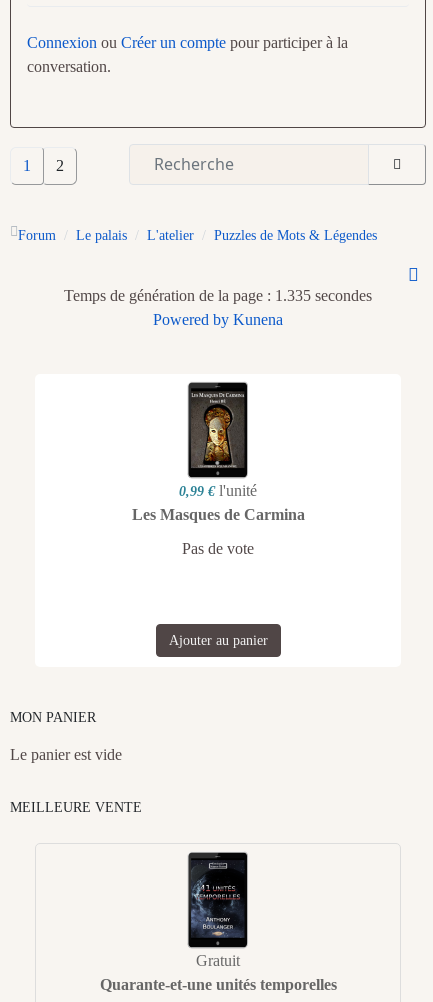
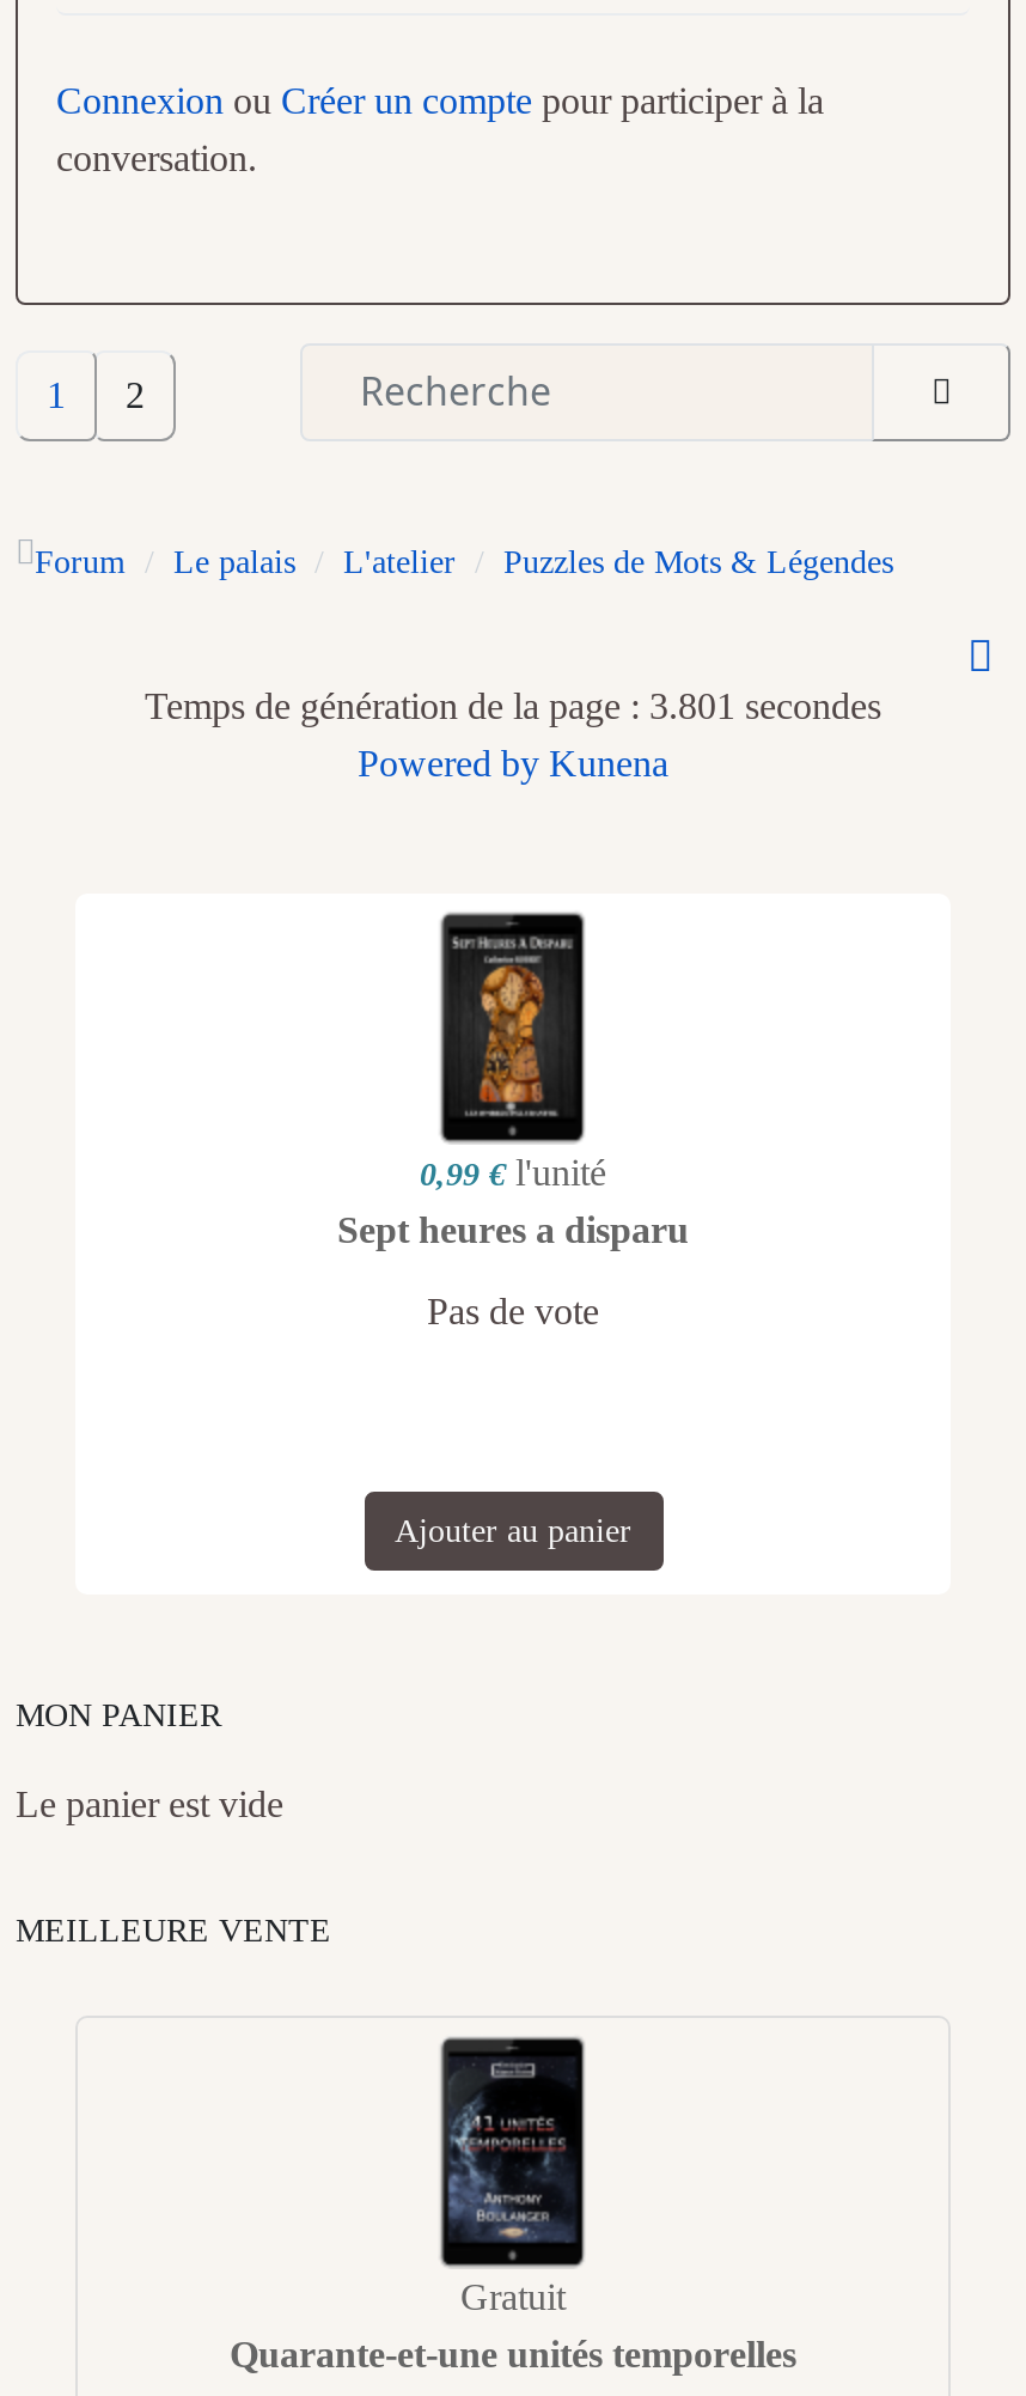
- Temps de génération de la page : 1.335 secondes
+ Temps de génération de la page : 3.801 secondes

- [image]
- Les Masques de Carmina
+ [image]
+ Sept heures a disparu
